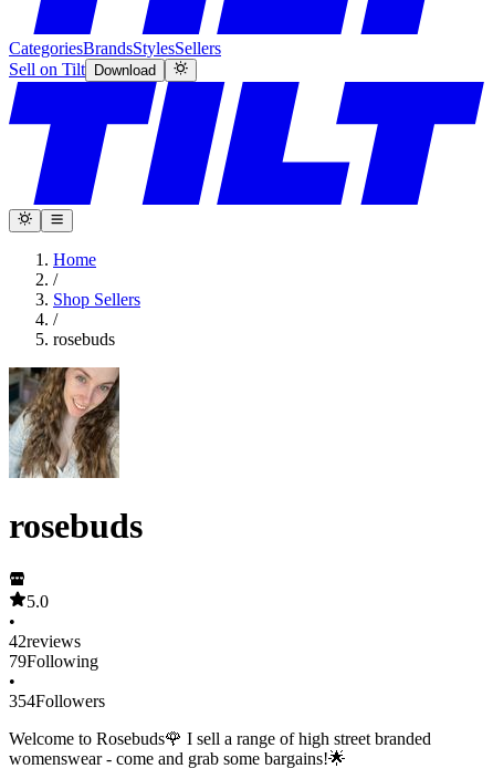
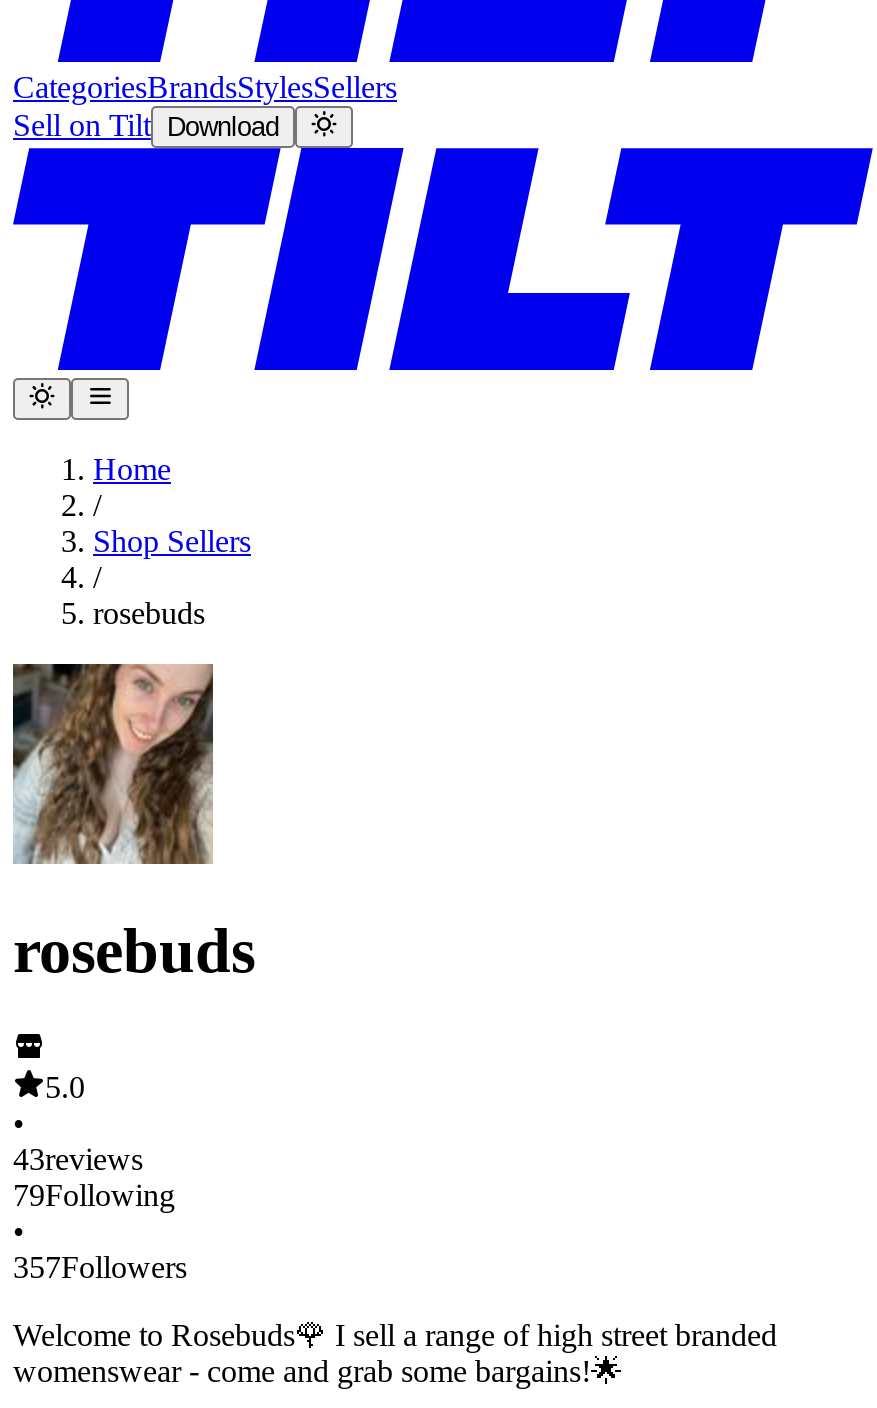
- 42reviews
+ 43reviews

- 354Followers
+ 357Followers
